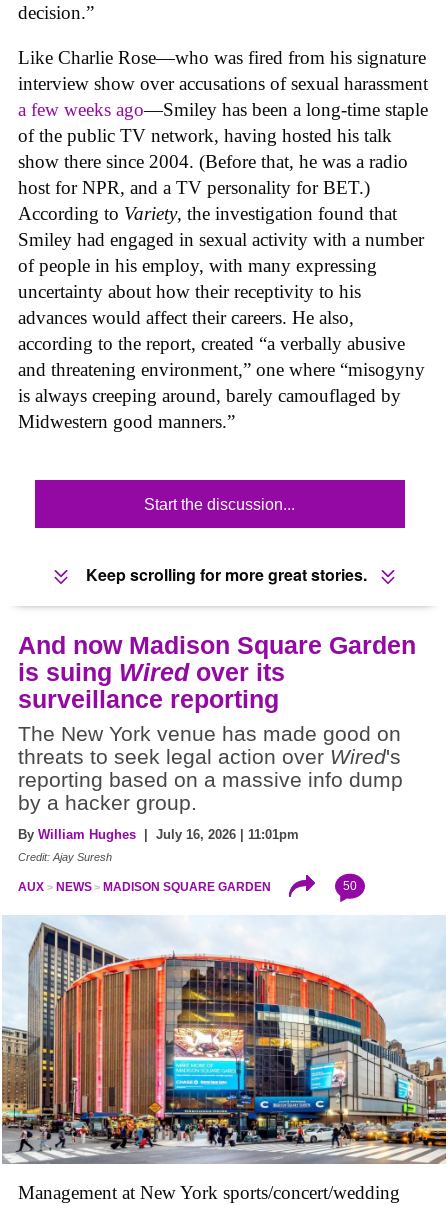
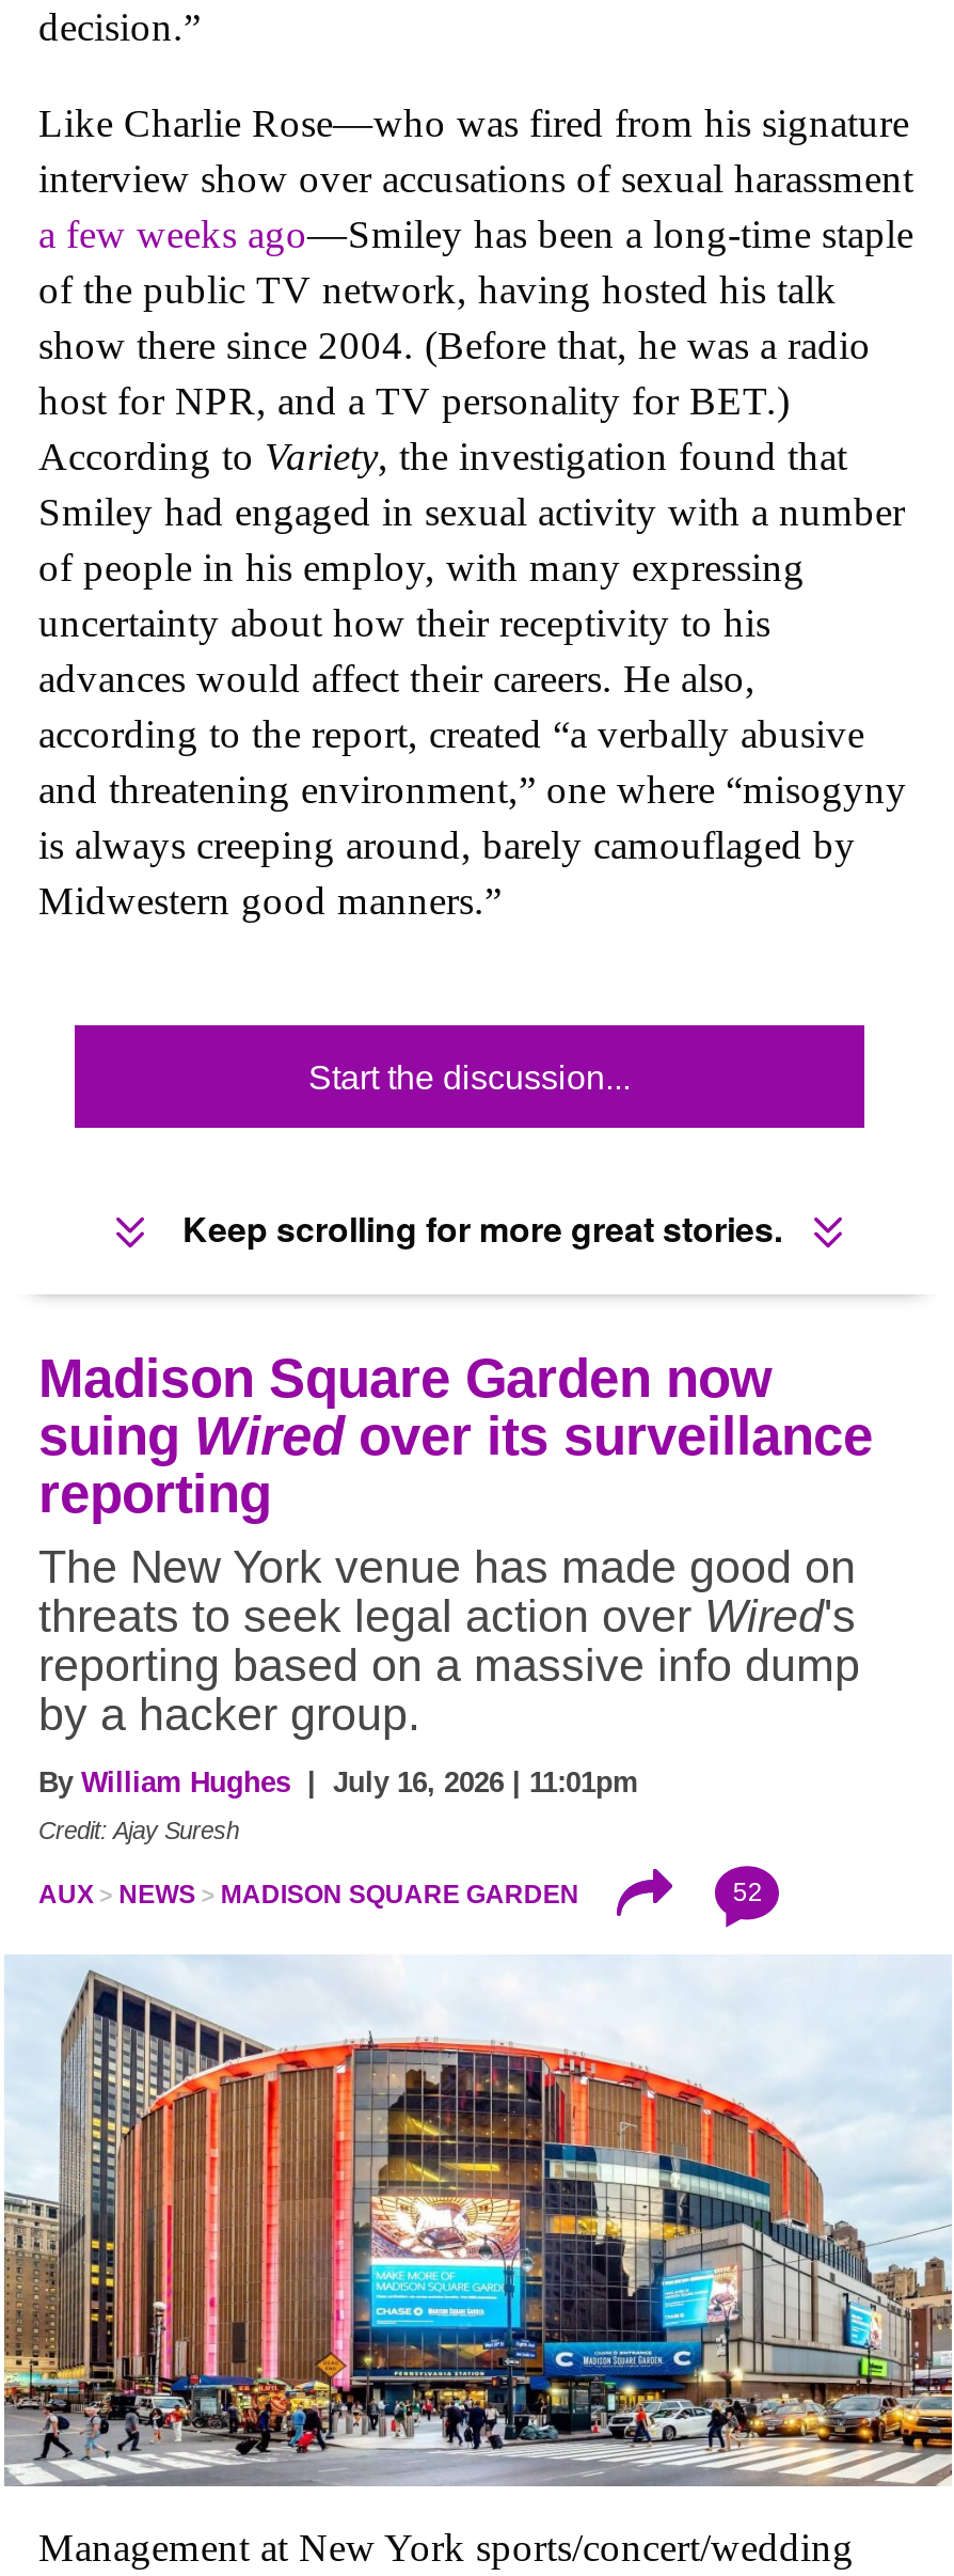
- And now Madison Square Garden
- is suing Wired over its
- surveillance reporting
+ Madison Square Garden now
+ suing Wired over its surveillance
+ reporting

- 50
+ 52
